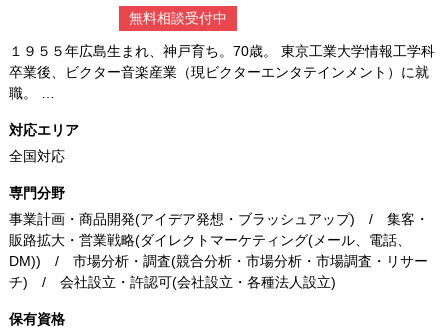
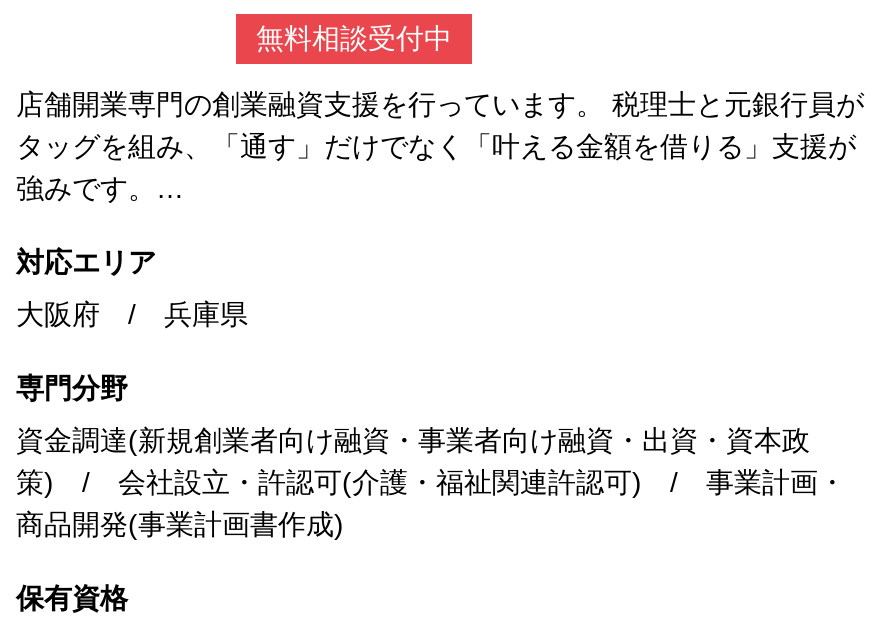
- １９５５年広島生まれ、神戸育ち。70歳。 東京工業大学情報工学科
- 卒業後、ビクター音楽産業（現ビクターエンタテインメント）に就
- 職。 …
+ 店舗開業専門の創業融資支援を行っています。 税理士と元銀行員が
+ タッグを組み、「通す」だけでなく「叶える金額を借りる」支援が
+ 強みです。…

- 全国対応
+ 大阪府 / 兵庫県

- 事業計画・商品開発(アイデア発想・ブラッシュアップ) / 集客・
- 販路拡大・営業戦略(ダイレクトマーケティング(メール、電話、
- DM)) / 市場分析・調査(競合分析・市場分析・市場調査・リサー
- チ) / 会社設立・許認可(会社設立・各種法人設立)
+ 資金調達(新規創業者向け融資・事業者向け融資・出資・資本政
+ 策) / 会社設立・許認可(介護・福祉関連許認可) / 事業計画・
+ 商品開発(事業計画書作成)
